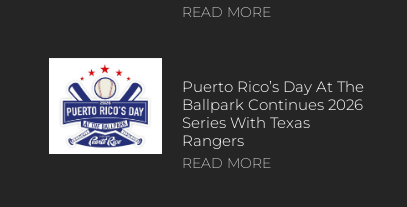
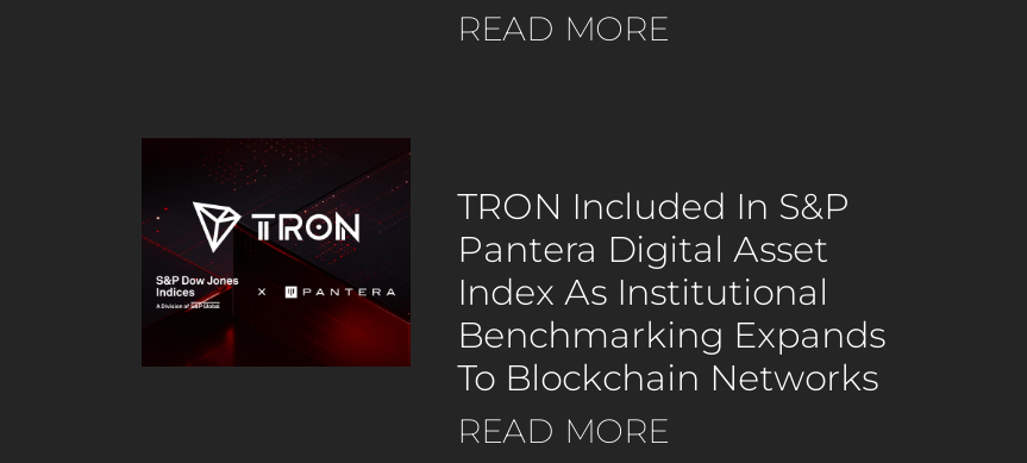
- [image]
- Puerto Rico’s Day At The
- Ballpark Continues 2026
- Series With Texas
- Rangers
+ [image]
+ TRON Included In S&P
+ Pantera Digital Asset
+ Index As Institutional
+ Benchmarking Expands
+ To Blockchain Networks
